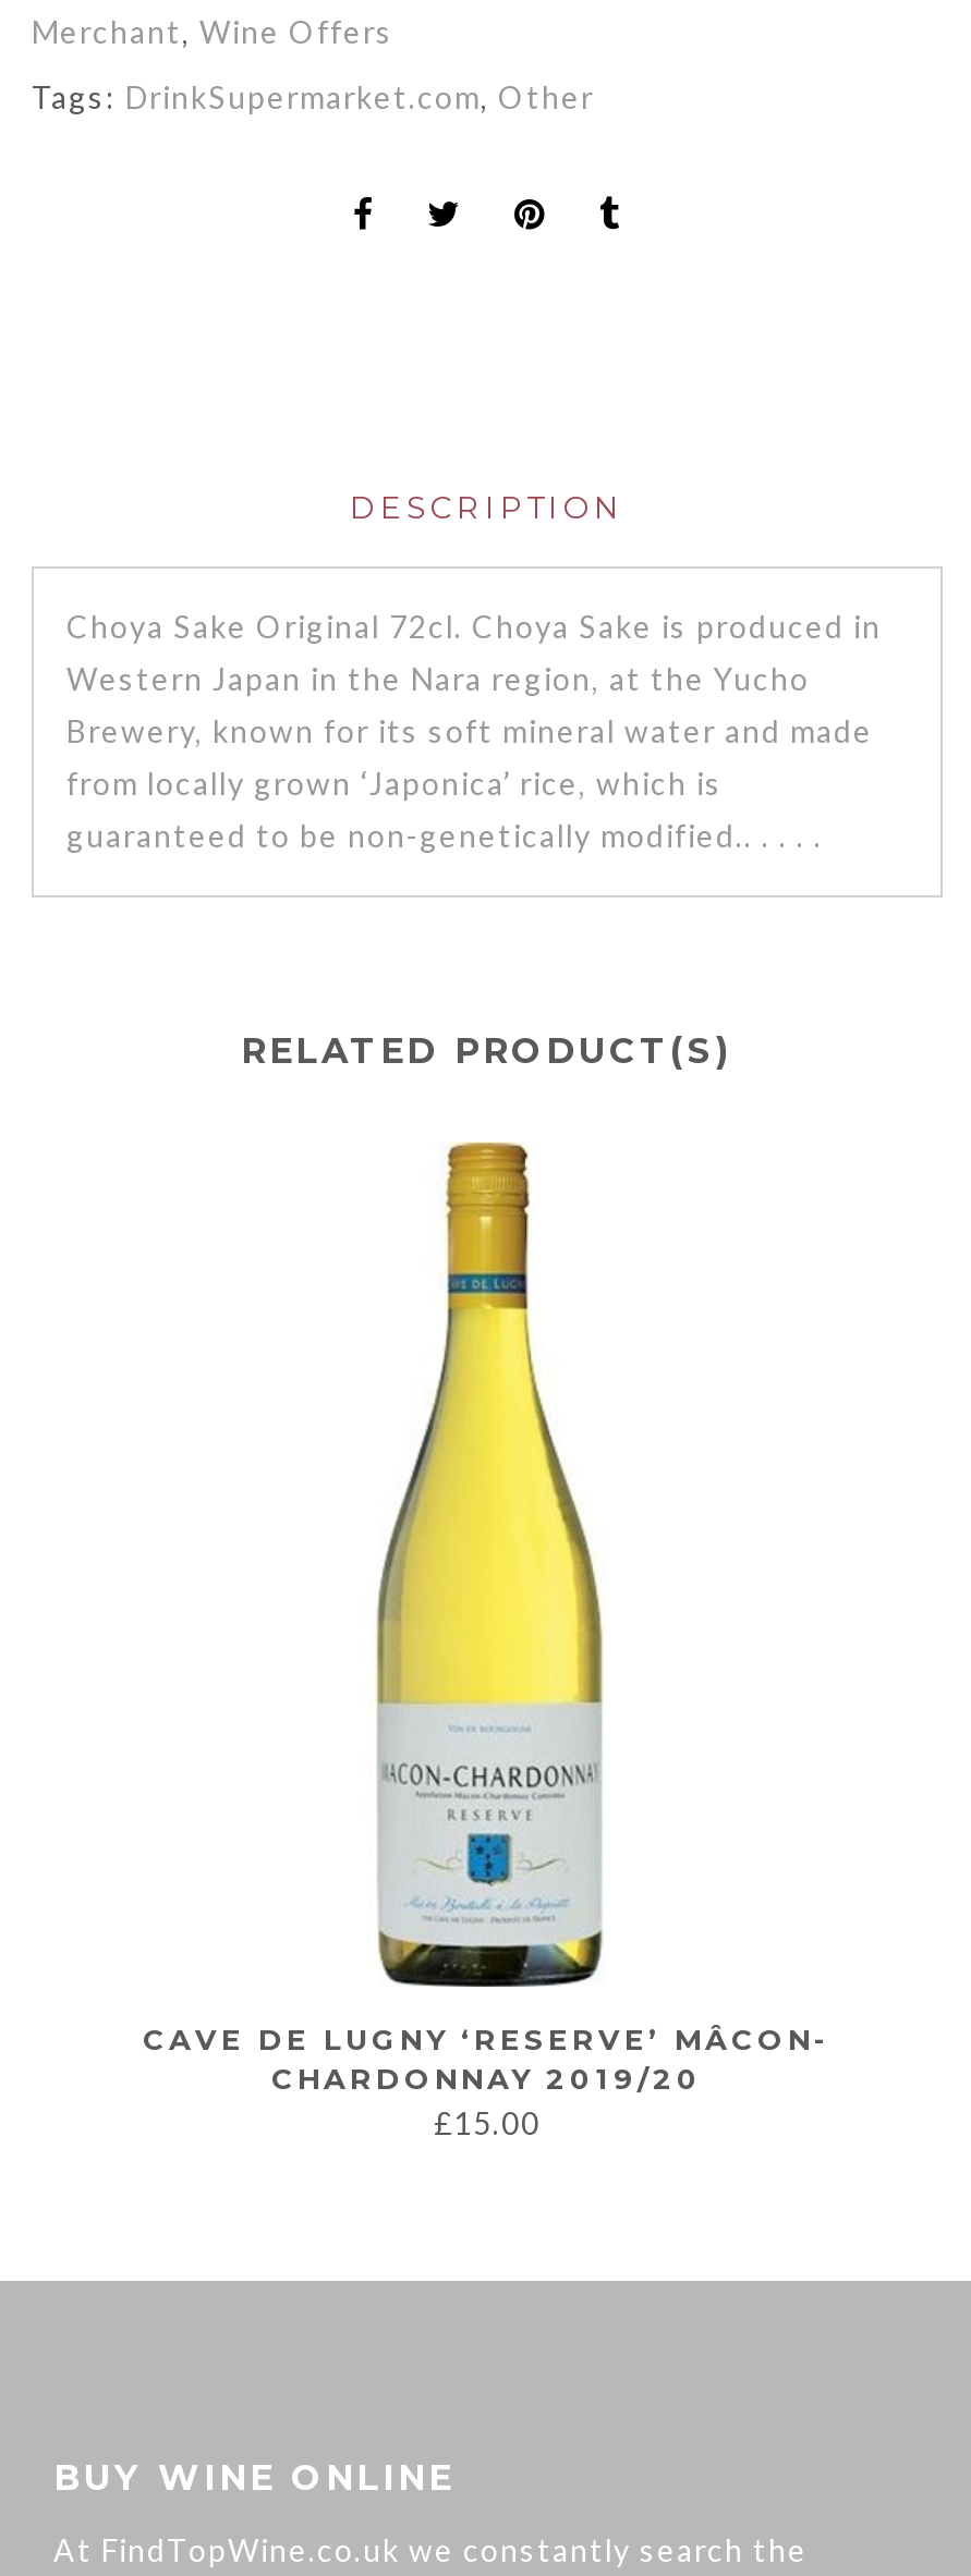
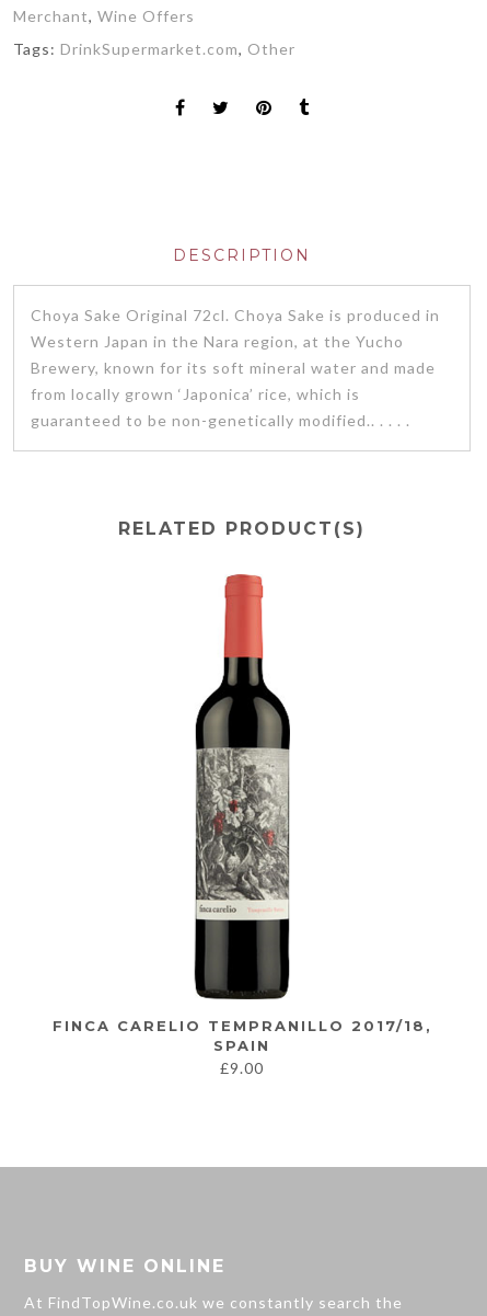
- [image]
- CAVE DE LUGNY ‘RESERVE’ MÂCON-
- CHARDONNAY 2019/20
- £15.00
+ [image]
+ FINCA CARELIO TEMPRANILLO 2017/18,
+ SPAIN
+ £9.00
